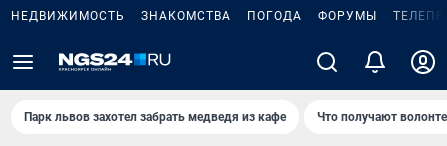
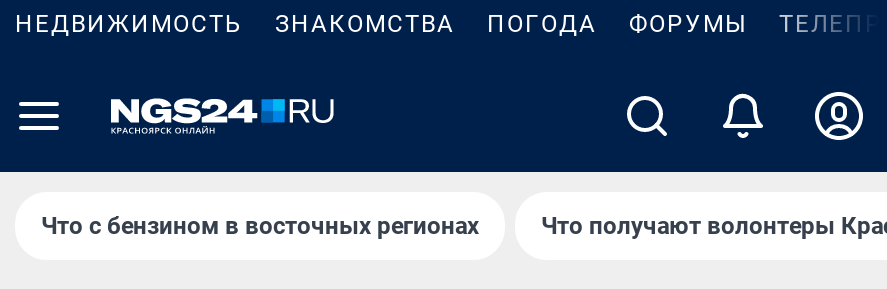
- Парк львов захотел забрать медведя из кафе
+ Что с бензином в восточных регионах
